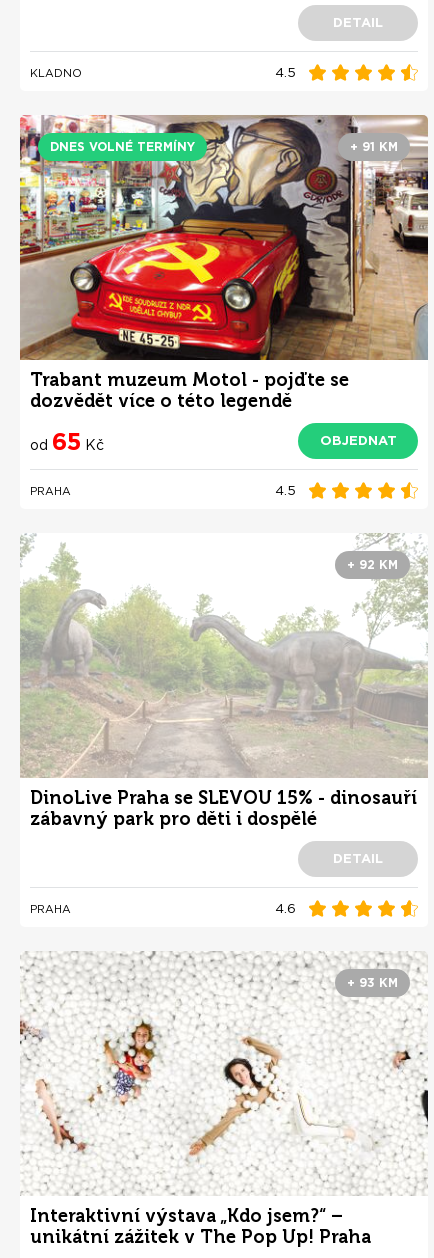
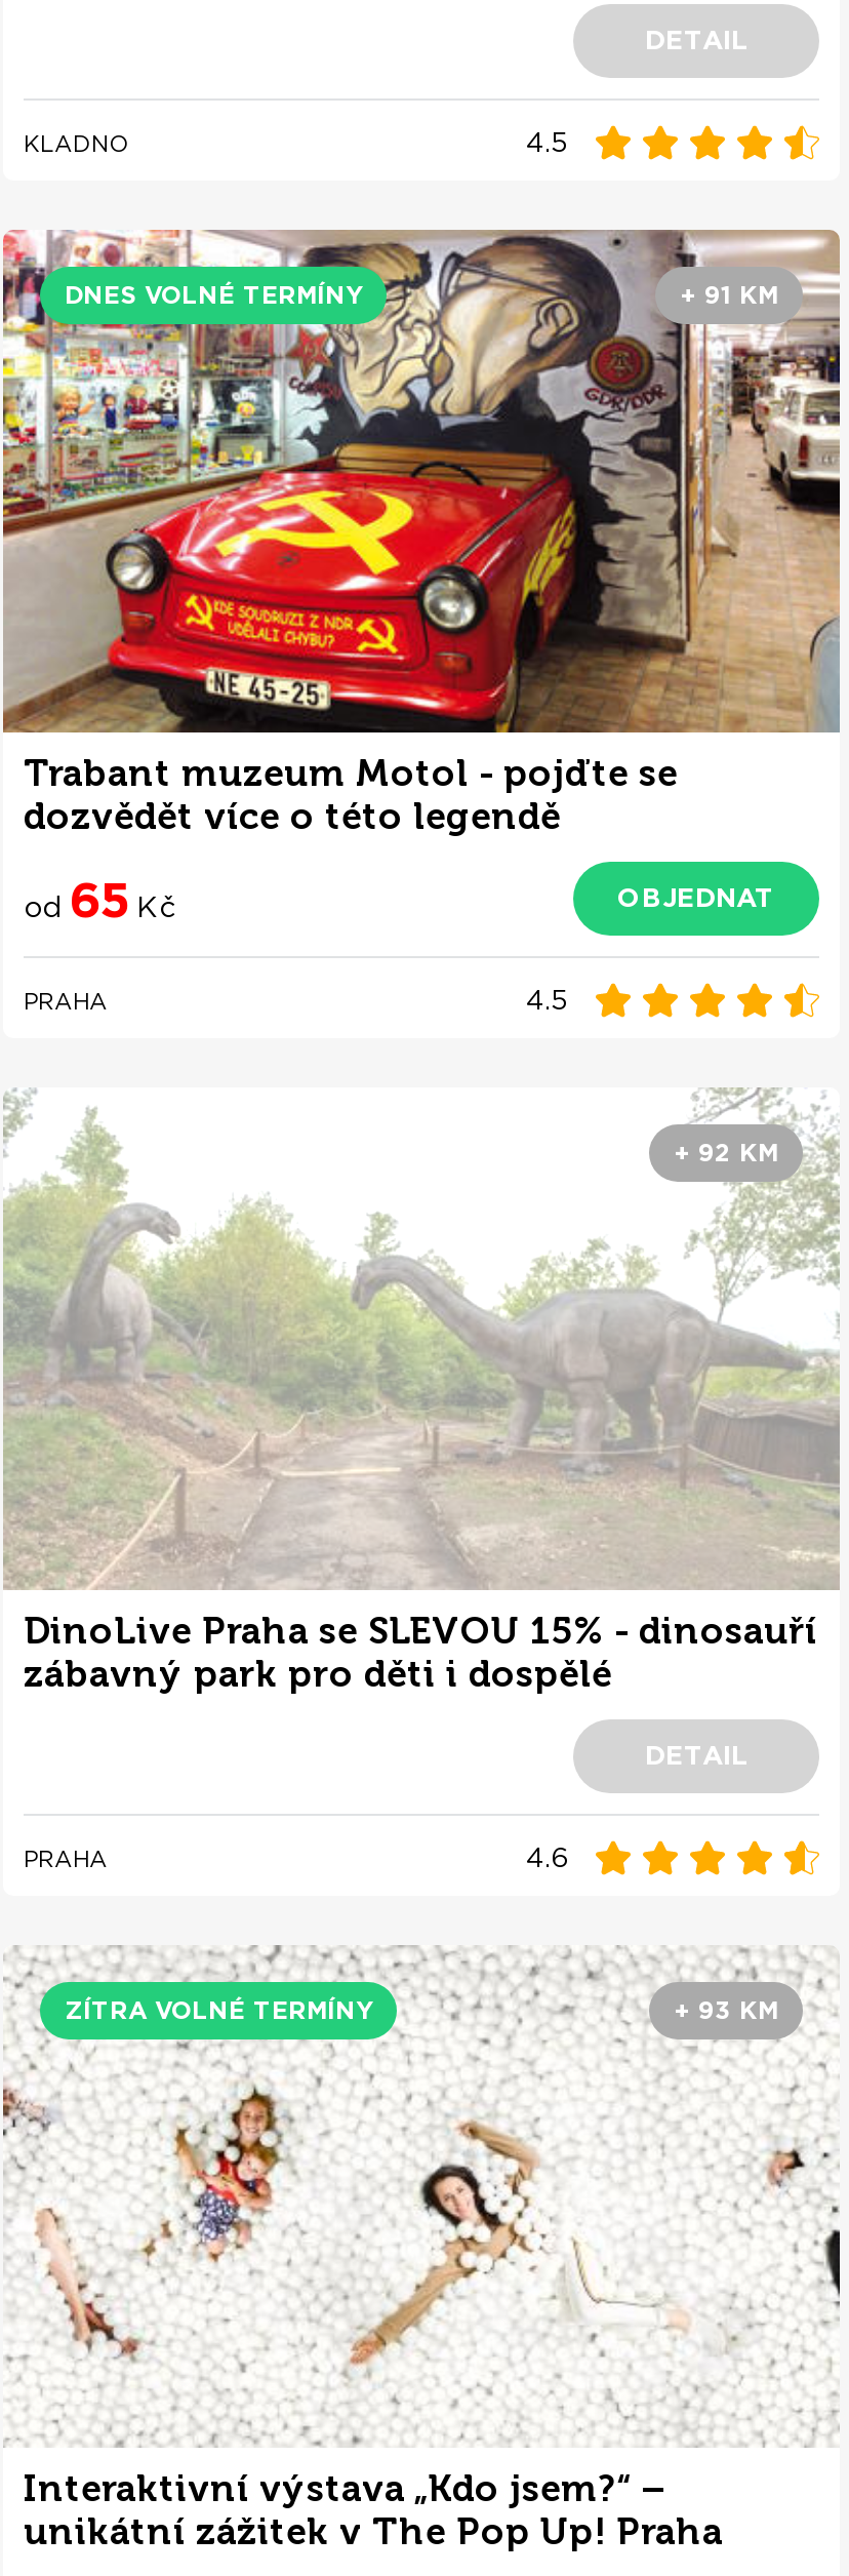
+ ZÍTRA VOLNÉ TERMÍNY
